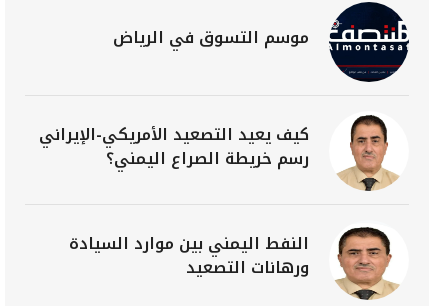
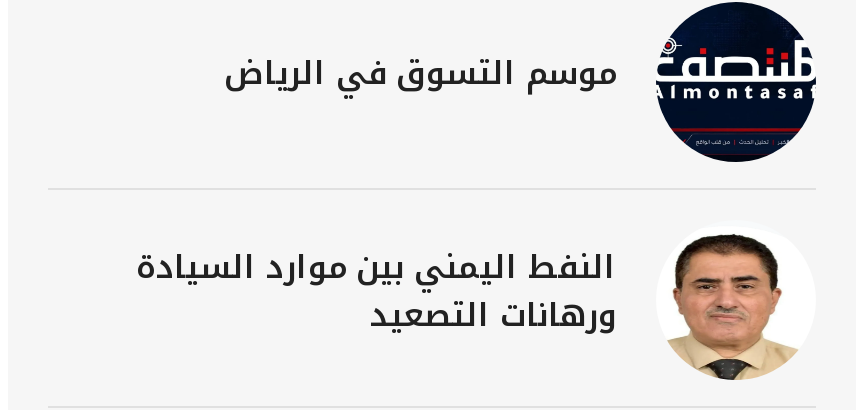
- [image]
- كيف يعيد التصعيد الأمريكي-الإيراني
- رسم خريطة الصراع اليمني؟
